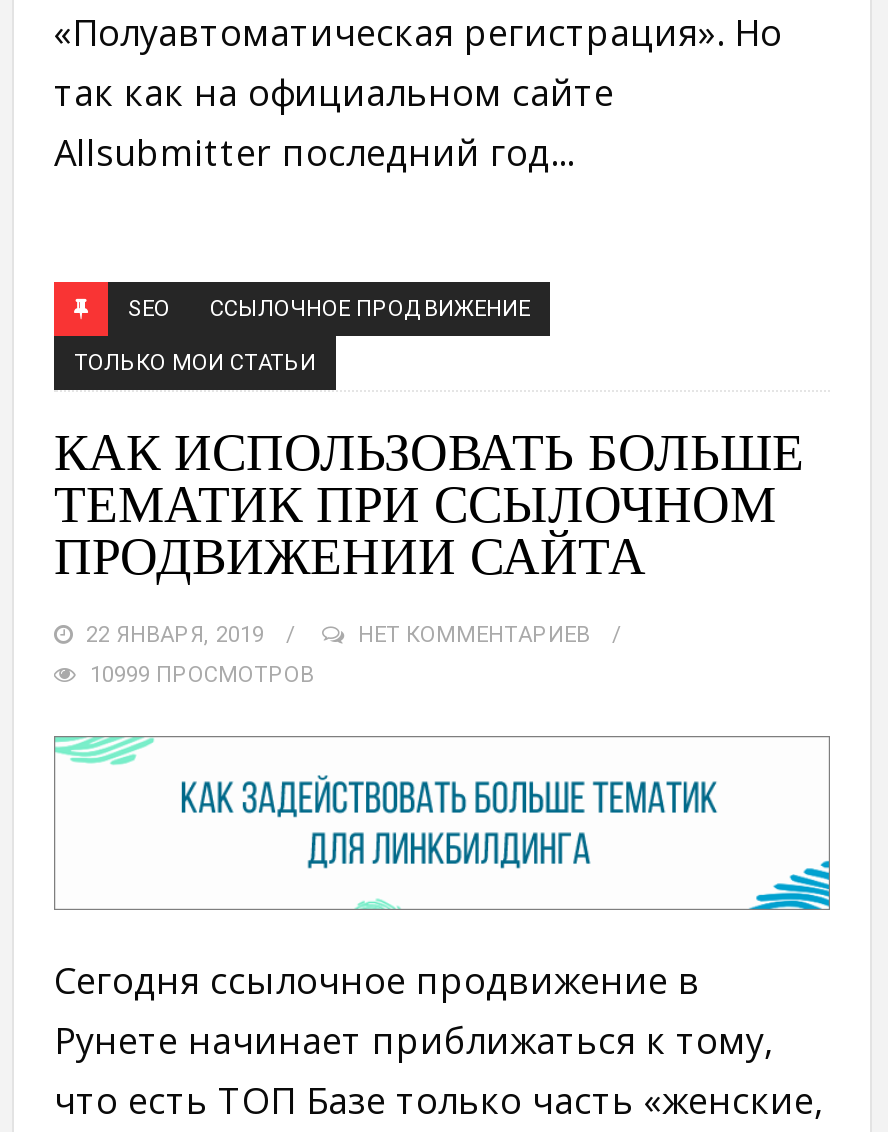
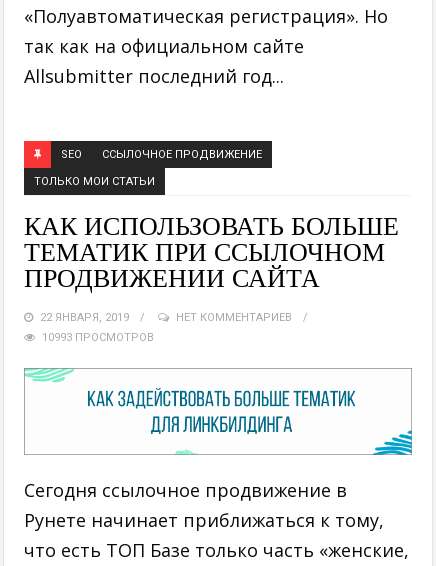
- 10999 ПРОСМОТРОВ
+ 10993 ПРОСМОТРОВ
